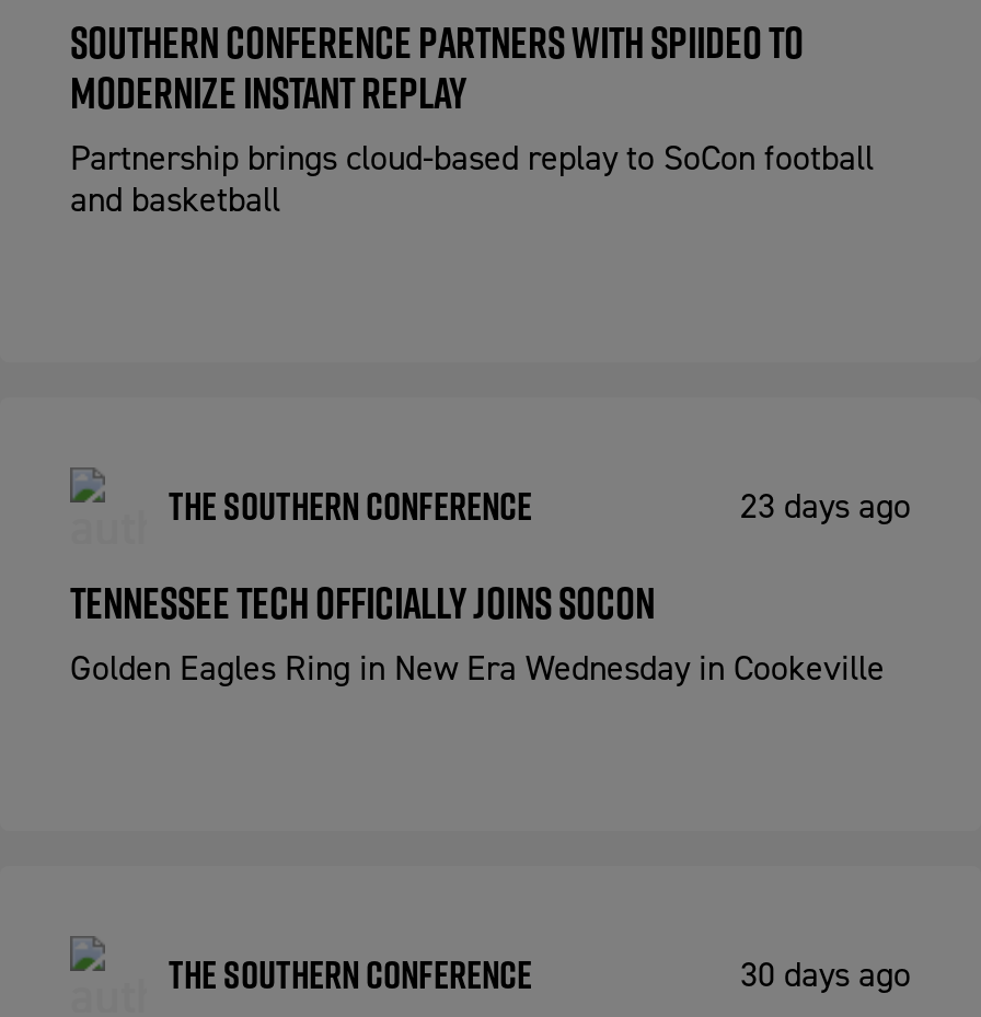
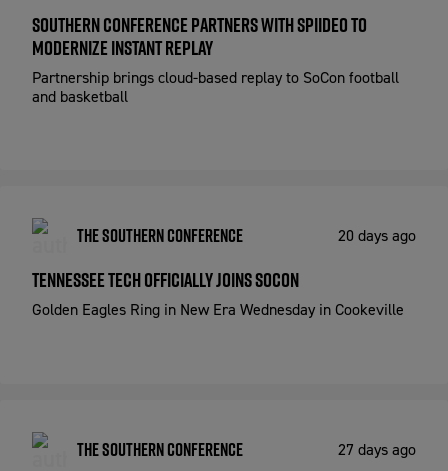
- 23 days ago
+ 20 days ago

- 30 days ago
+ 27 days ago
